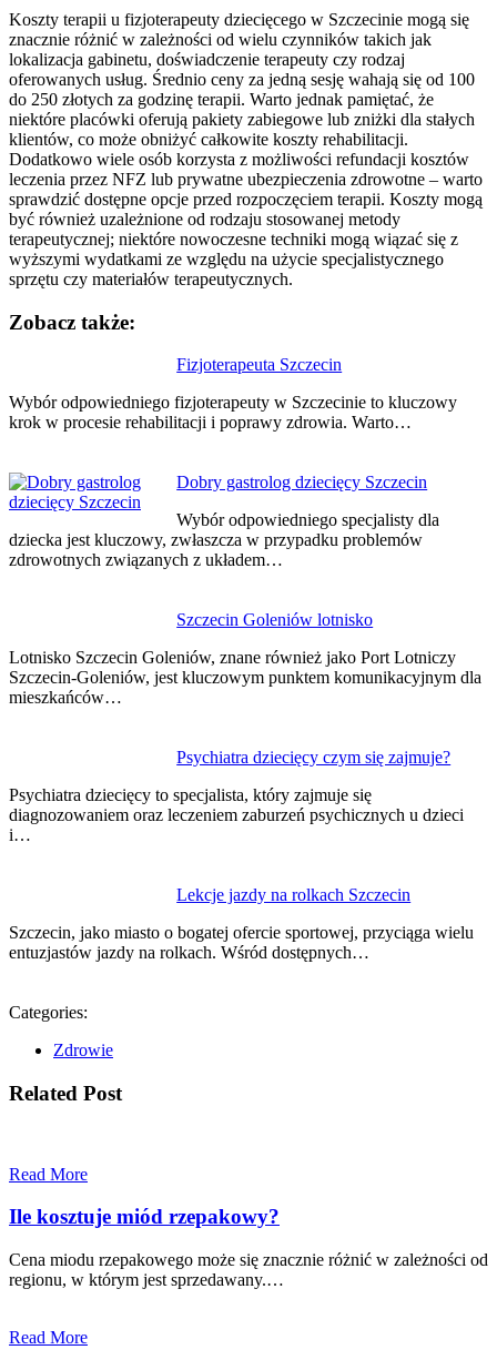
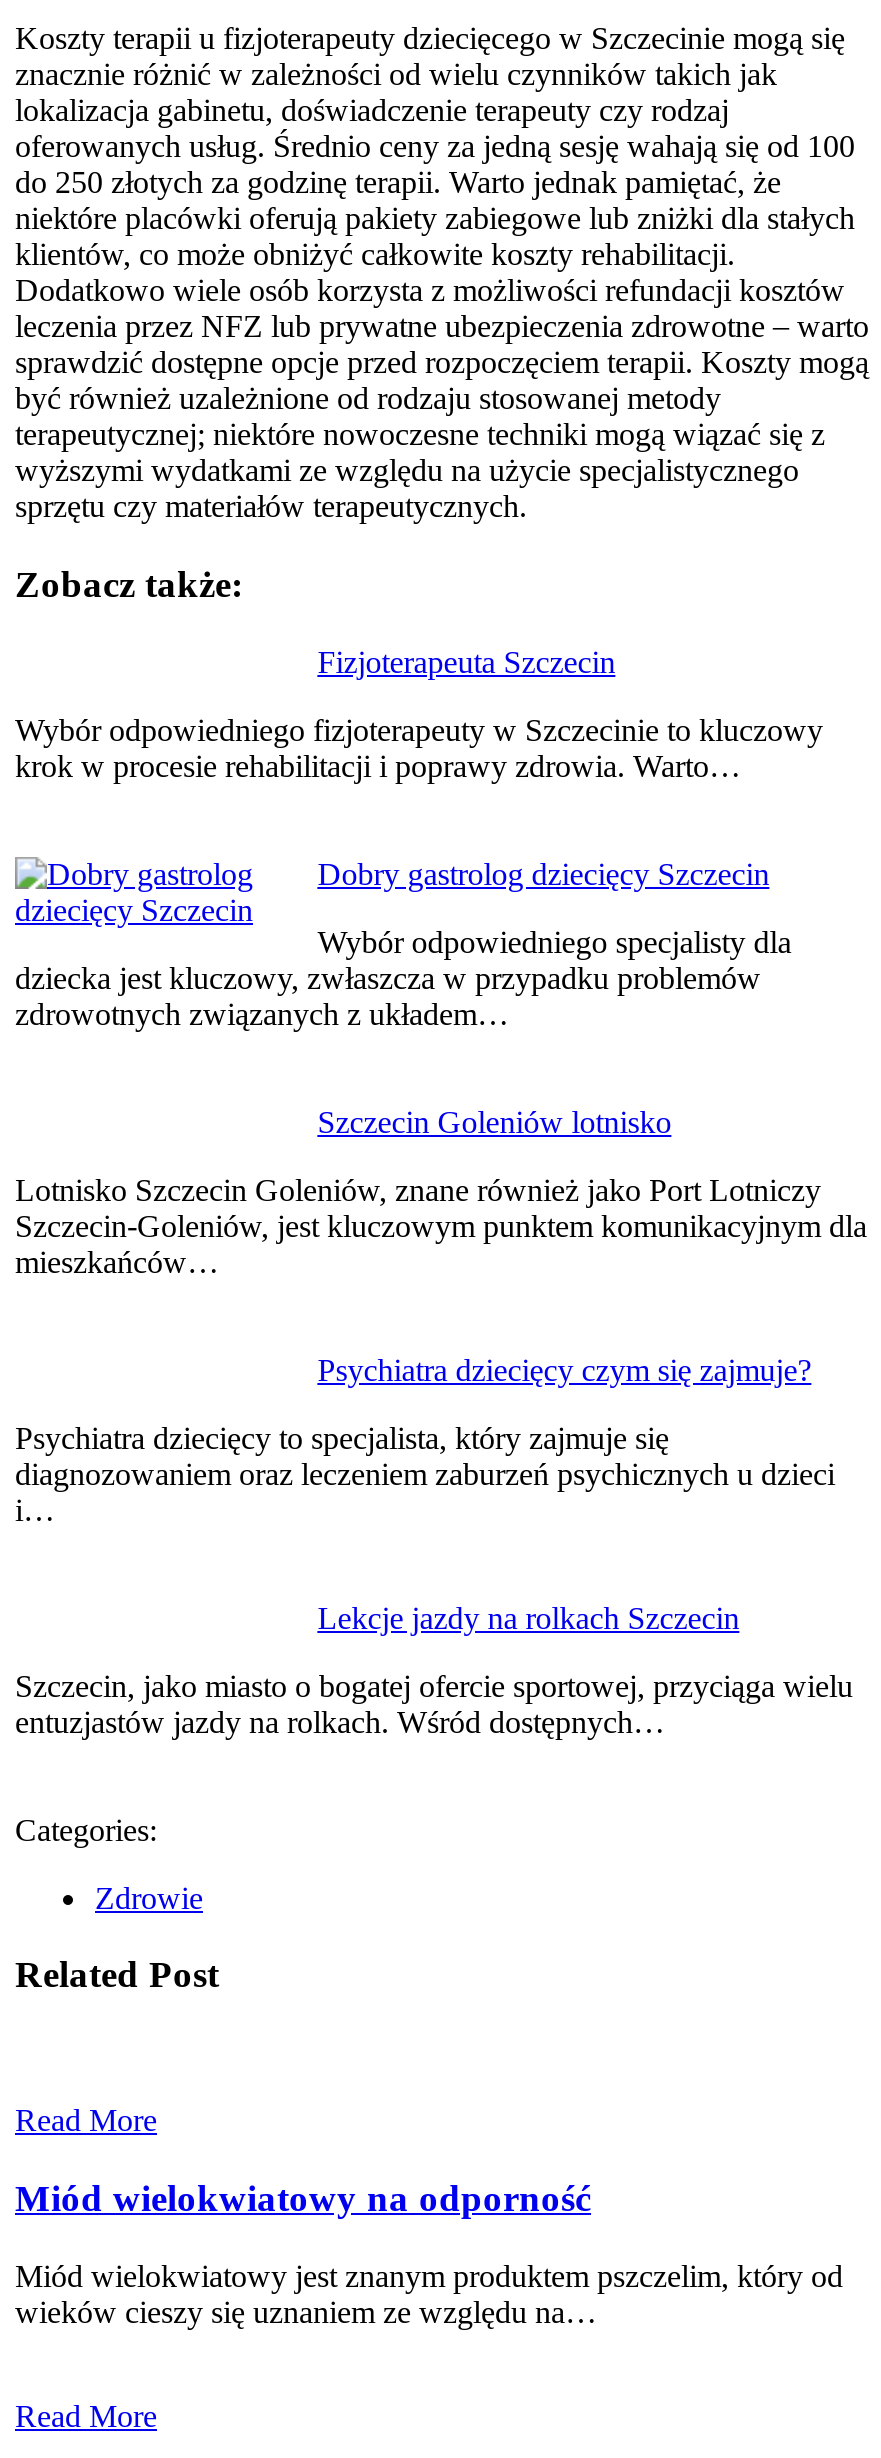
- Ile kosztuje miód rzepakowy?
+ Miód wielokwiatowy na odporność

- Cena miodu rzepakowego może się znacznie różnić w zależności od
- regionu, w którym jest sprzedawany.…
+ Miód wielokwiatowy jest znanym produktem pszczelim, który od
+ wieków cieszy się uznaniem ze względu na…
